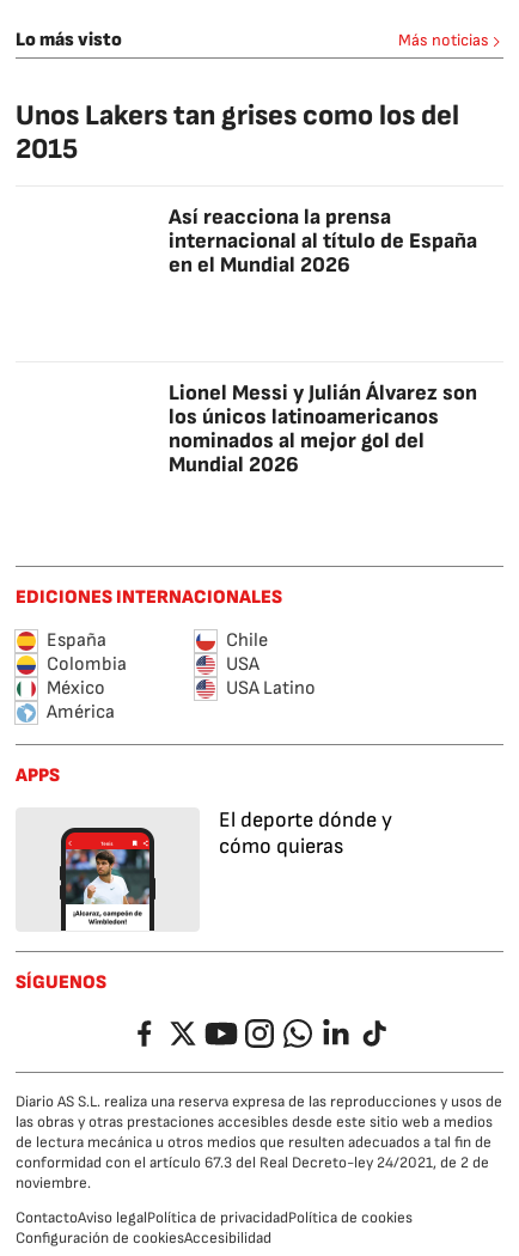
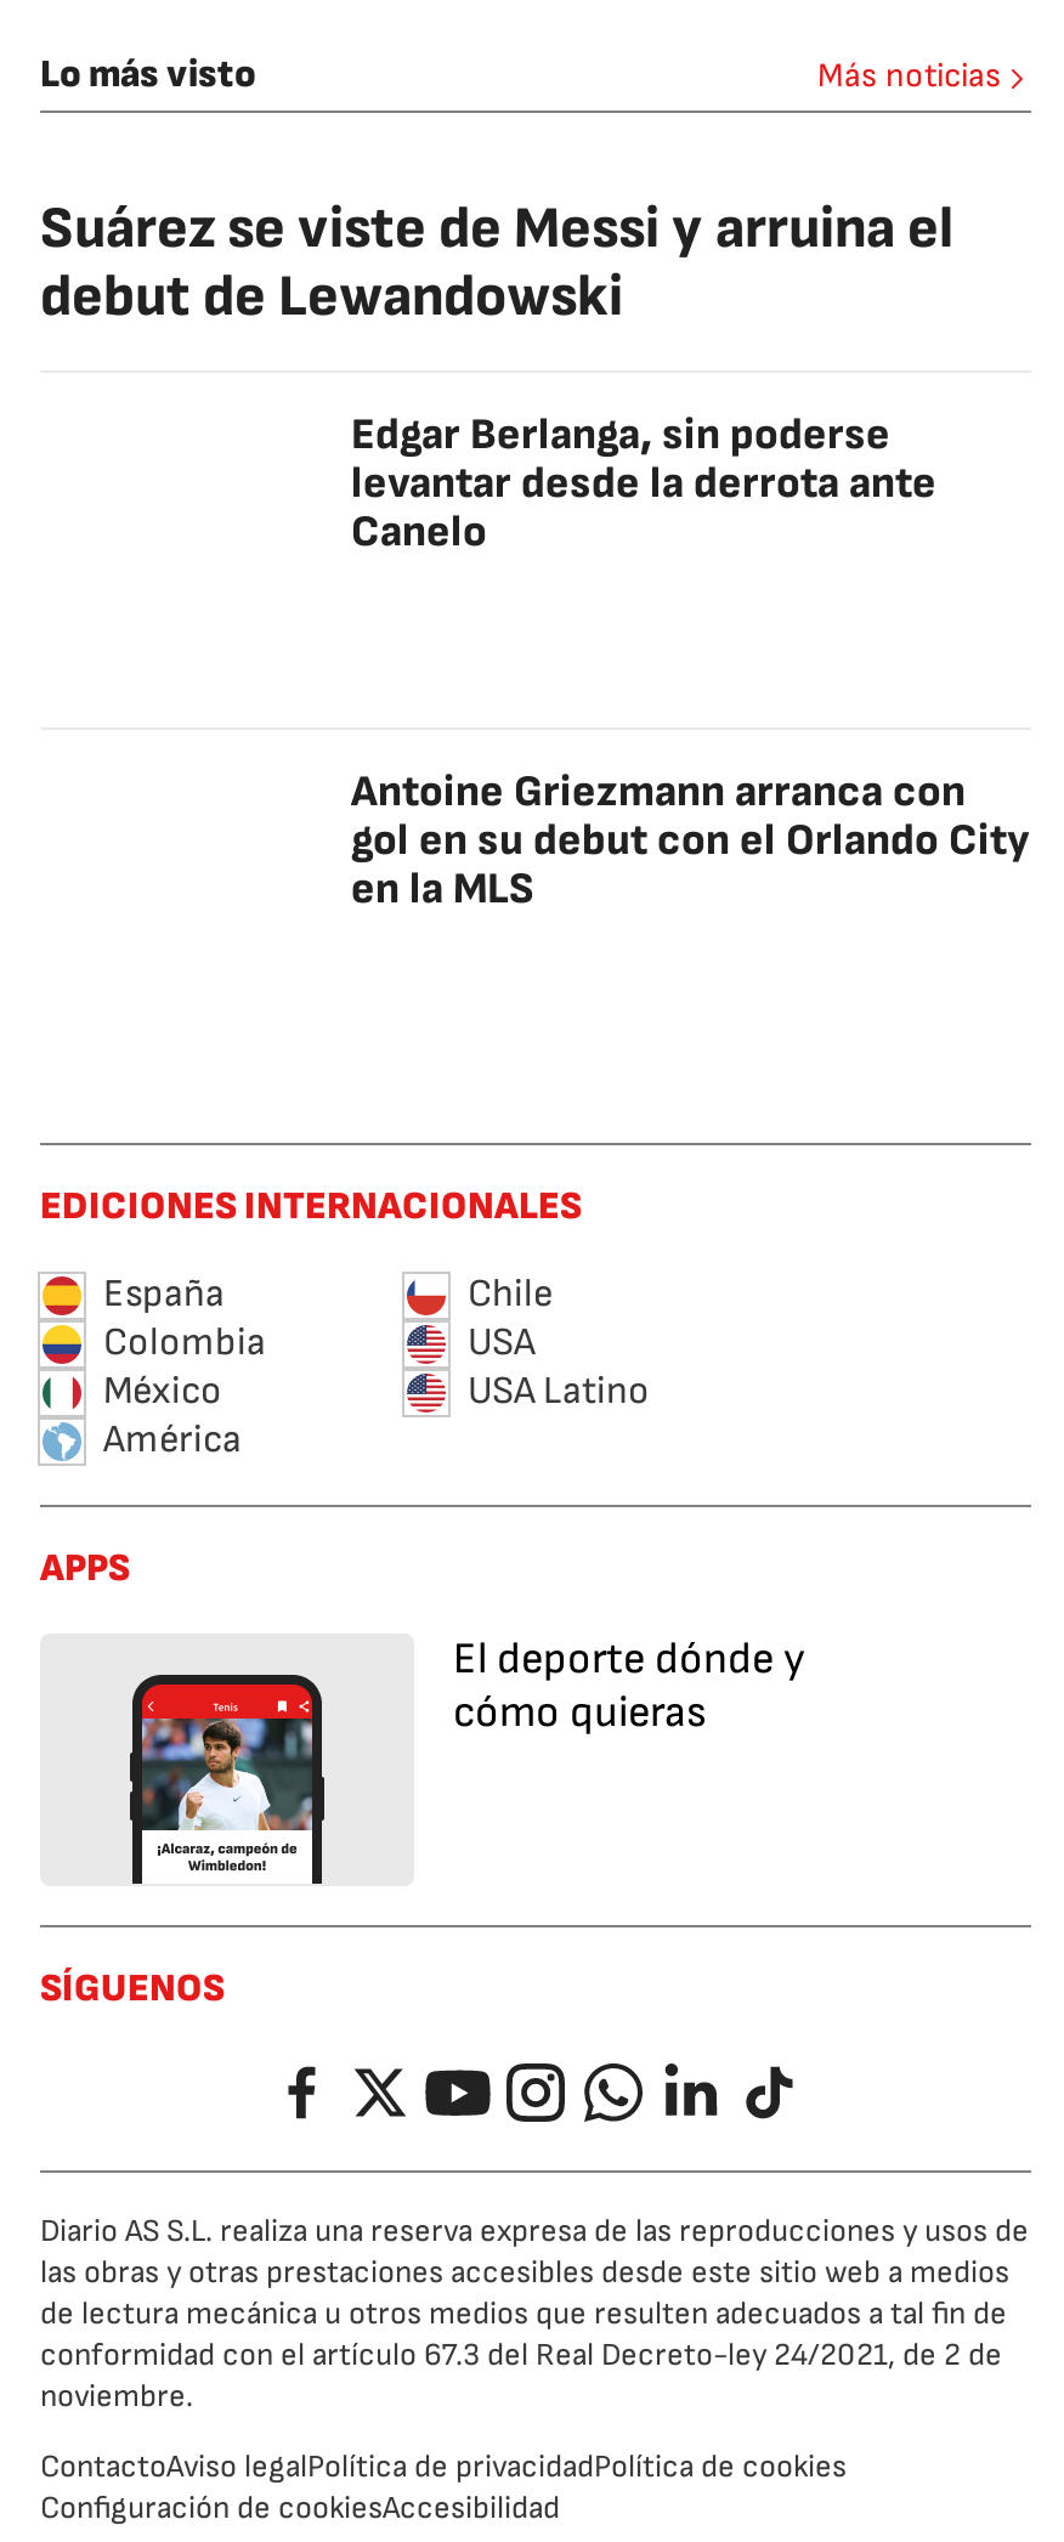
- Unos Lakers tan grises como los del
- 2015
+ Suárez se viste de Messi y arruina el
+ debut de Lewandowski

- Así reacciona la prensa
- internacional al título de España
- en el Mundial 2026
+ Edgar Berlanga, sin poderse
+ levantar desde la derrota ante
+ Canelo

- Lionel Messi y Julián Álvarez son
- los únicos latinoamericanos
- nominados al mejor gol del
- Mundial 2026
+ Antoine Griezmann arranca con
+ gol en su debut con el Orlando City
+ en la MLS
